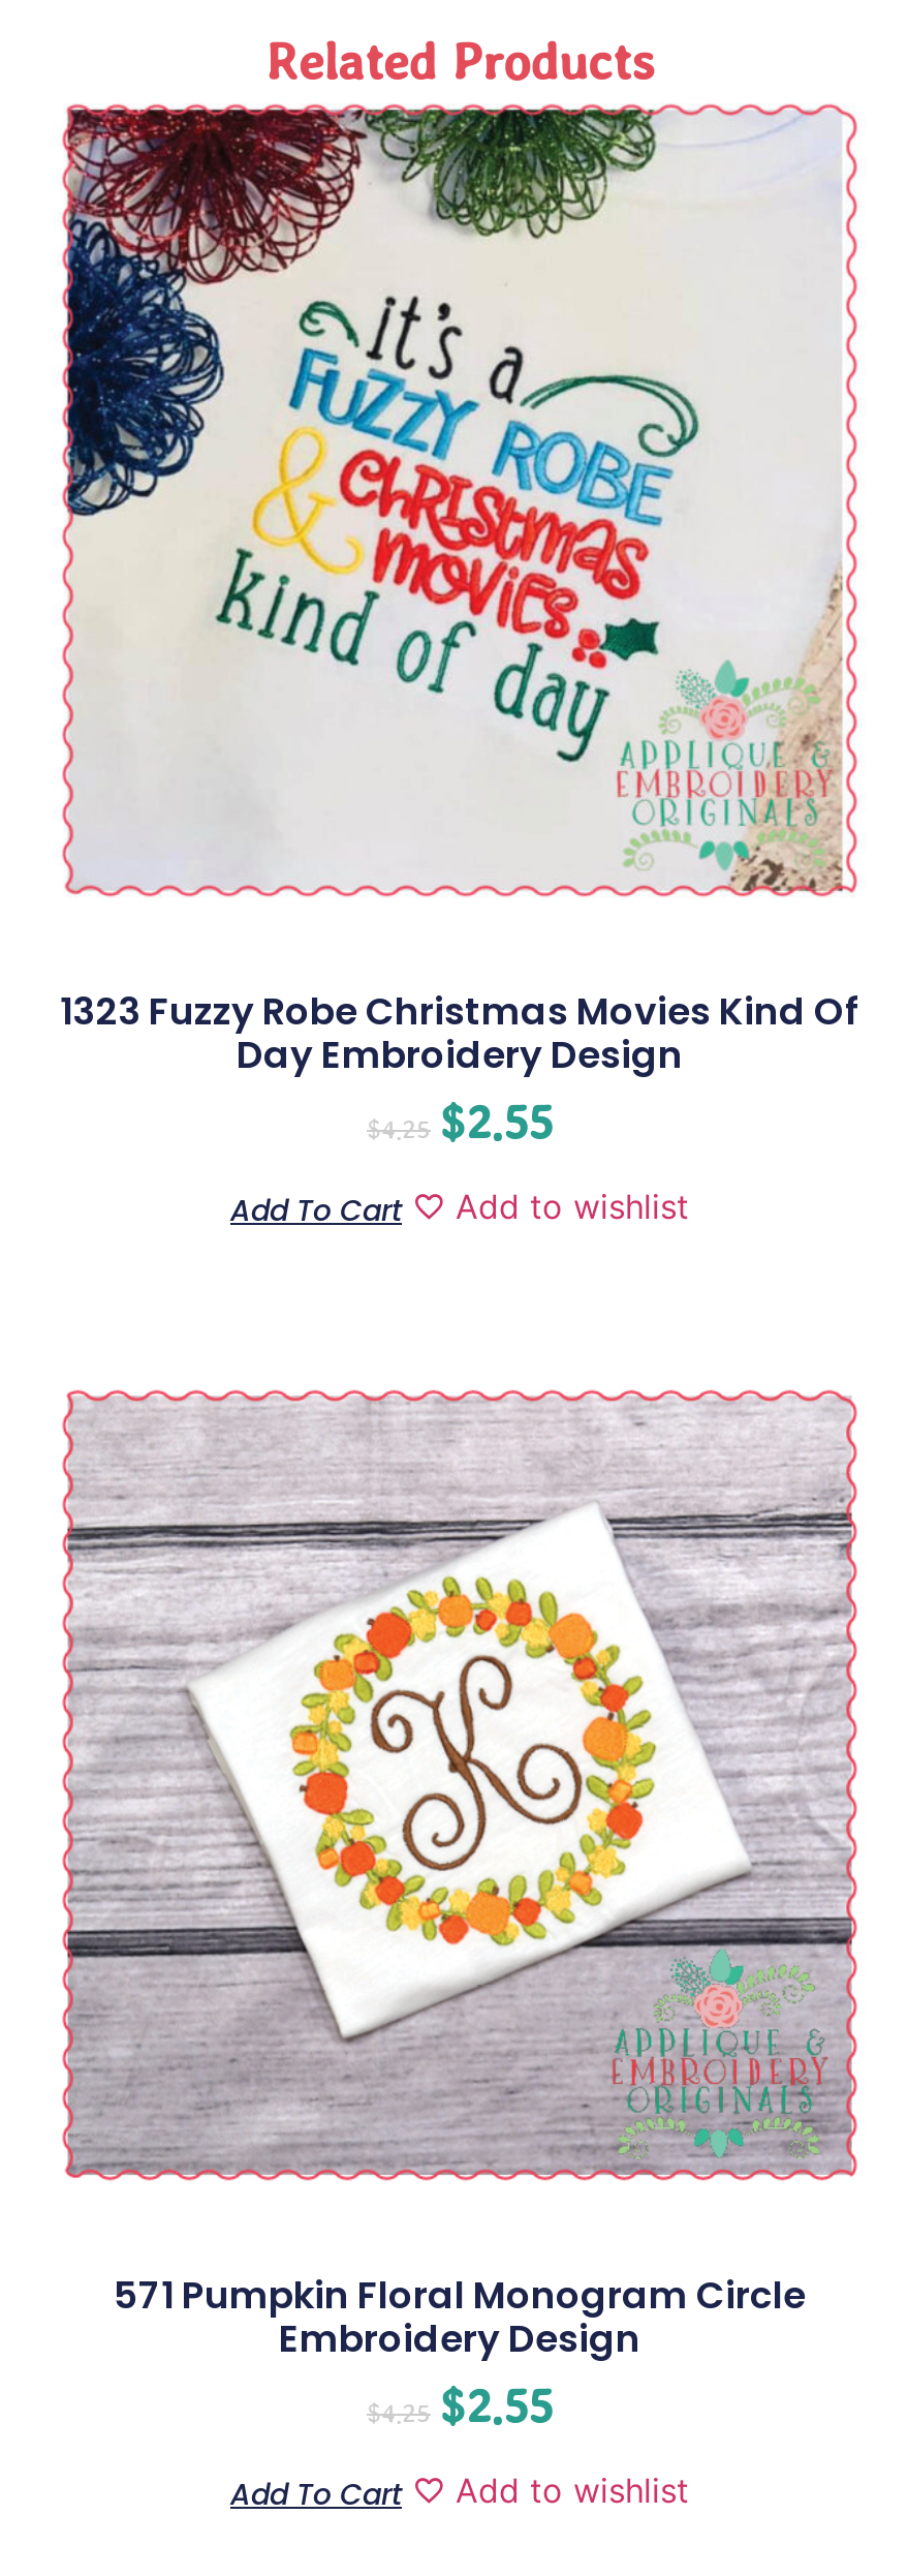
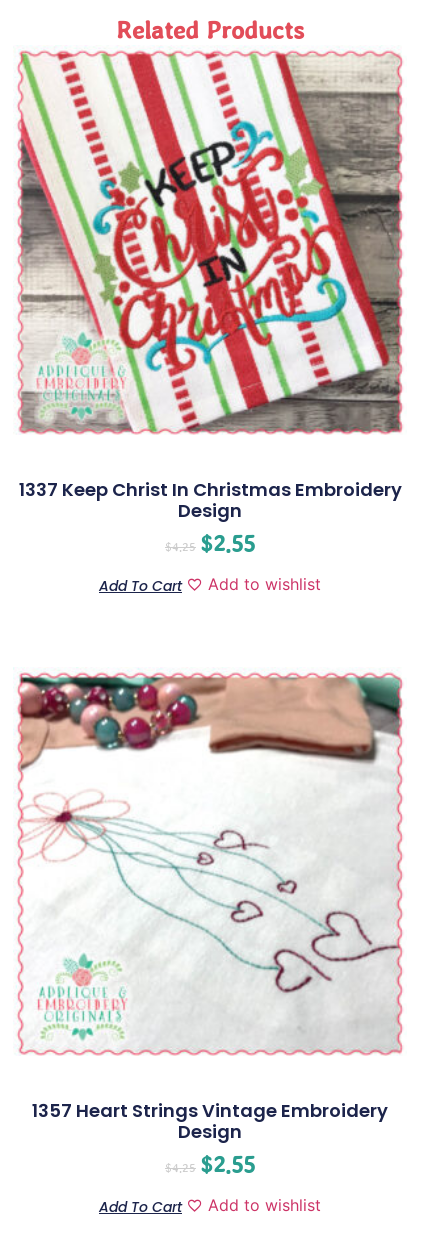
- [image]
+ [image]

- 1323 Fuzzy Robe Christmas Movies Kind Of
- Day Embroidery Design
+ 1337 Keep Christ In Christmas Embroidery
+ Design

- [image]
+ [image]

- 571 Pumpkin Floral Monogram Circle
- Embroidery Design
+ 1357 Heart Strings Vintage Embroidery
+ Design
